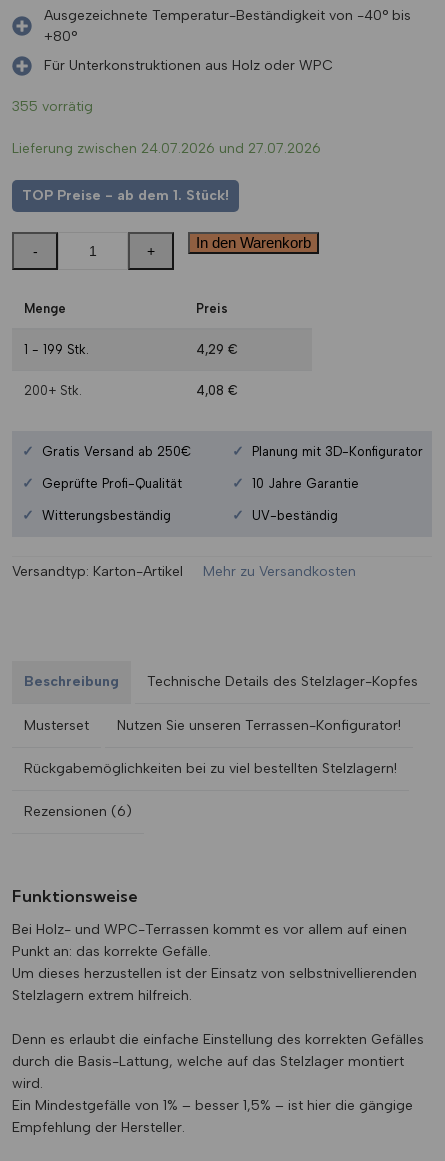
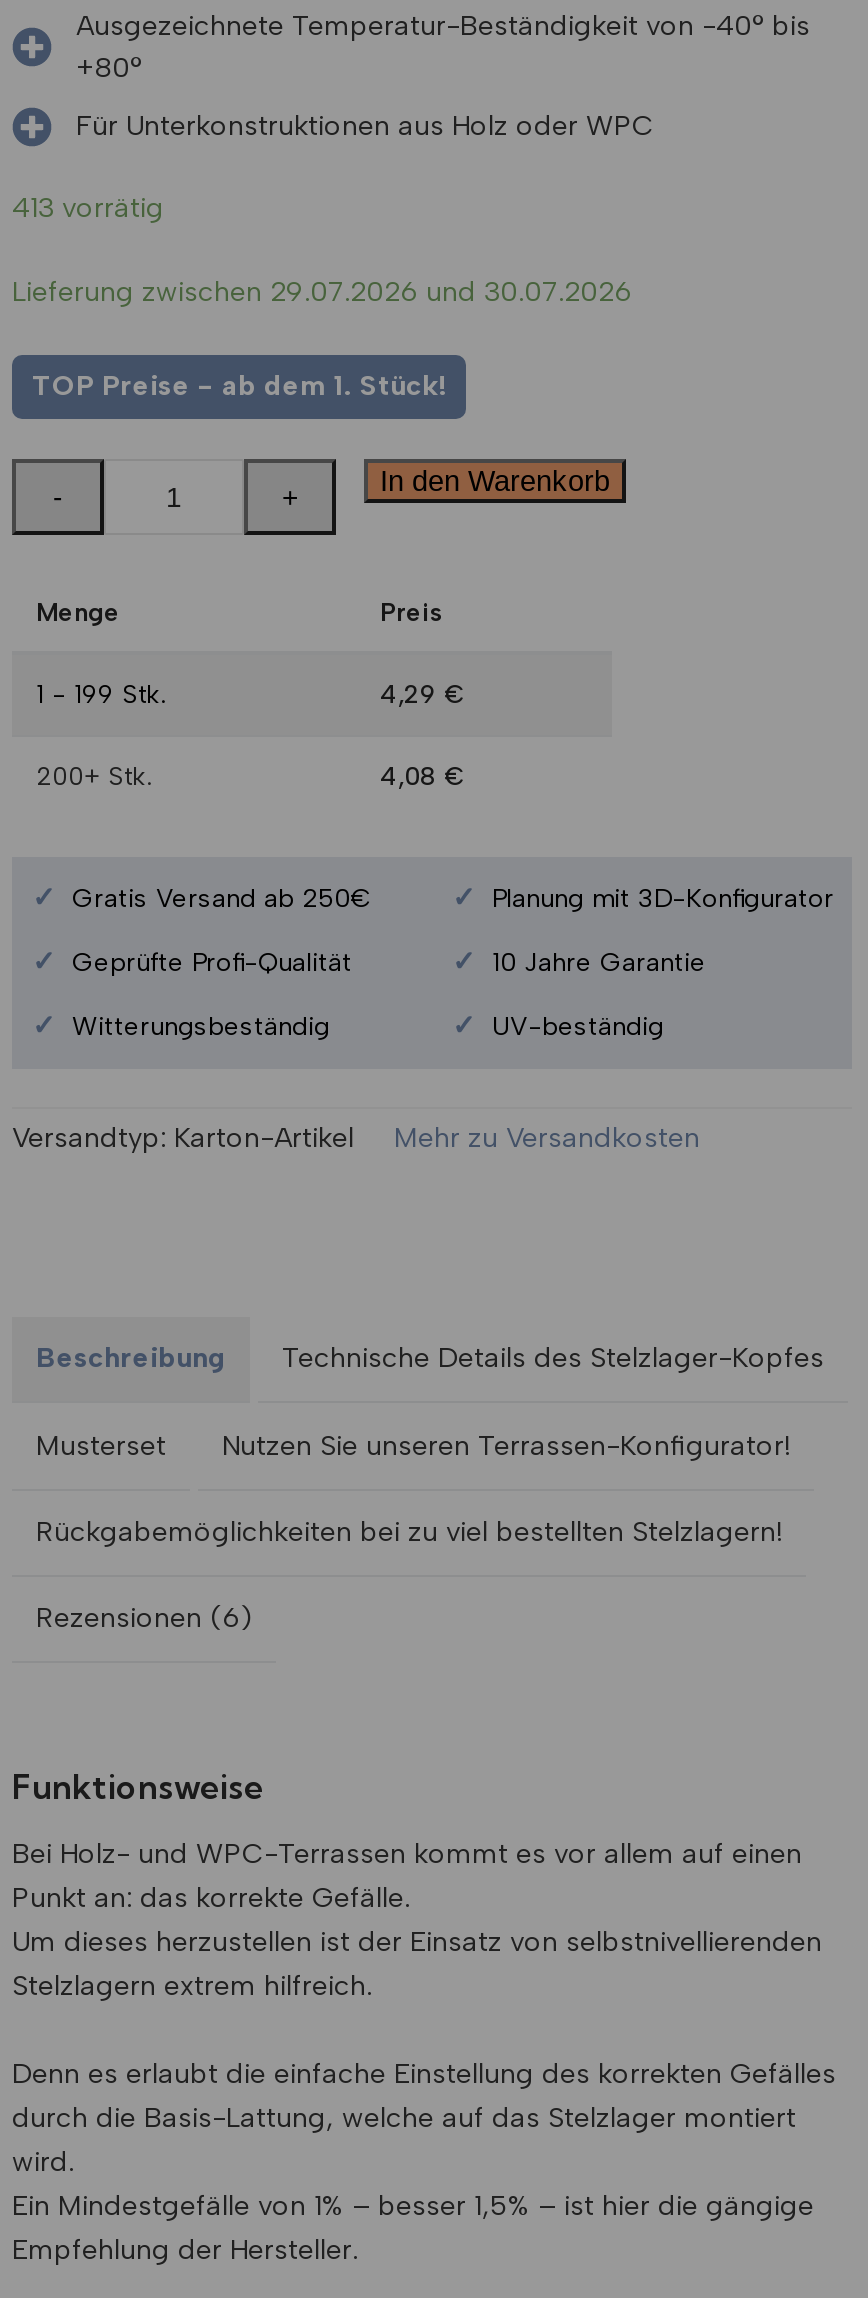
- 355 vorrätig
+ 413 vorrätig

- Lieferung zwischen 24.07.2026 und 27.07.2026
+ Lieferung zwischen 29.07.2026 und 30.07.2026
